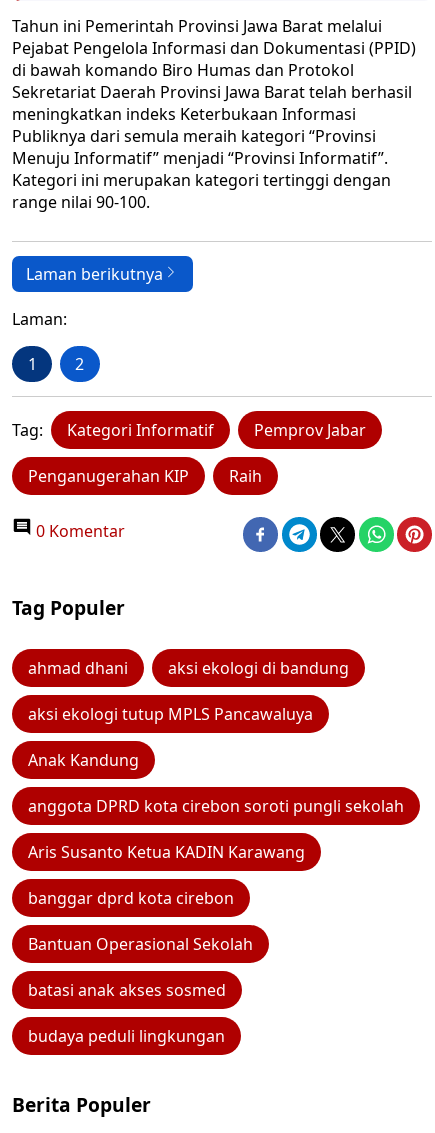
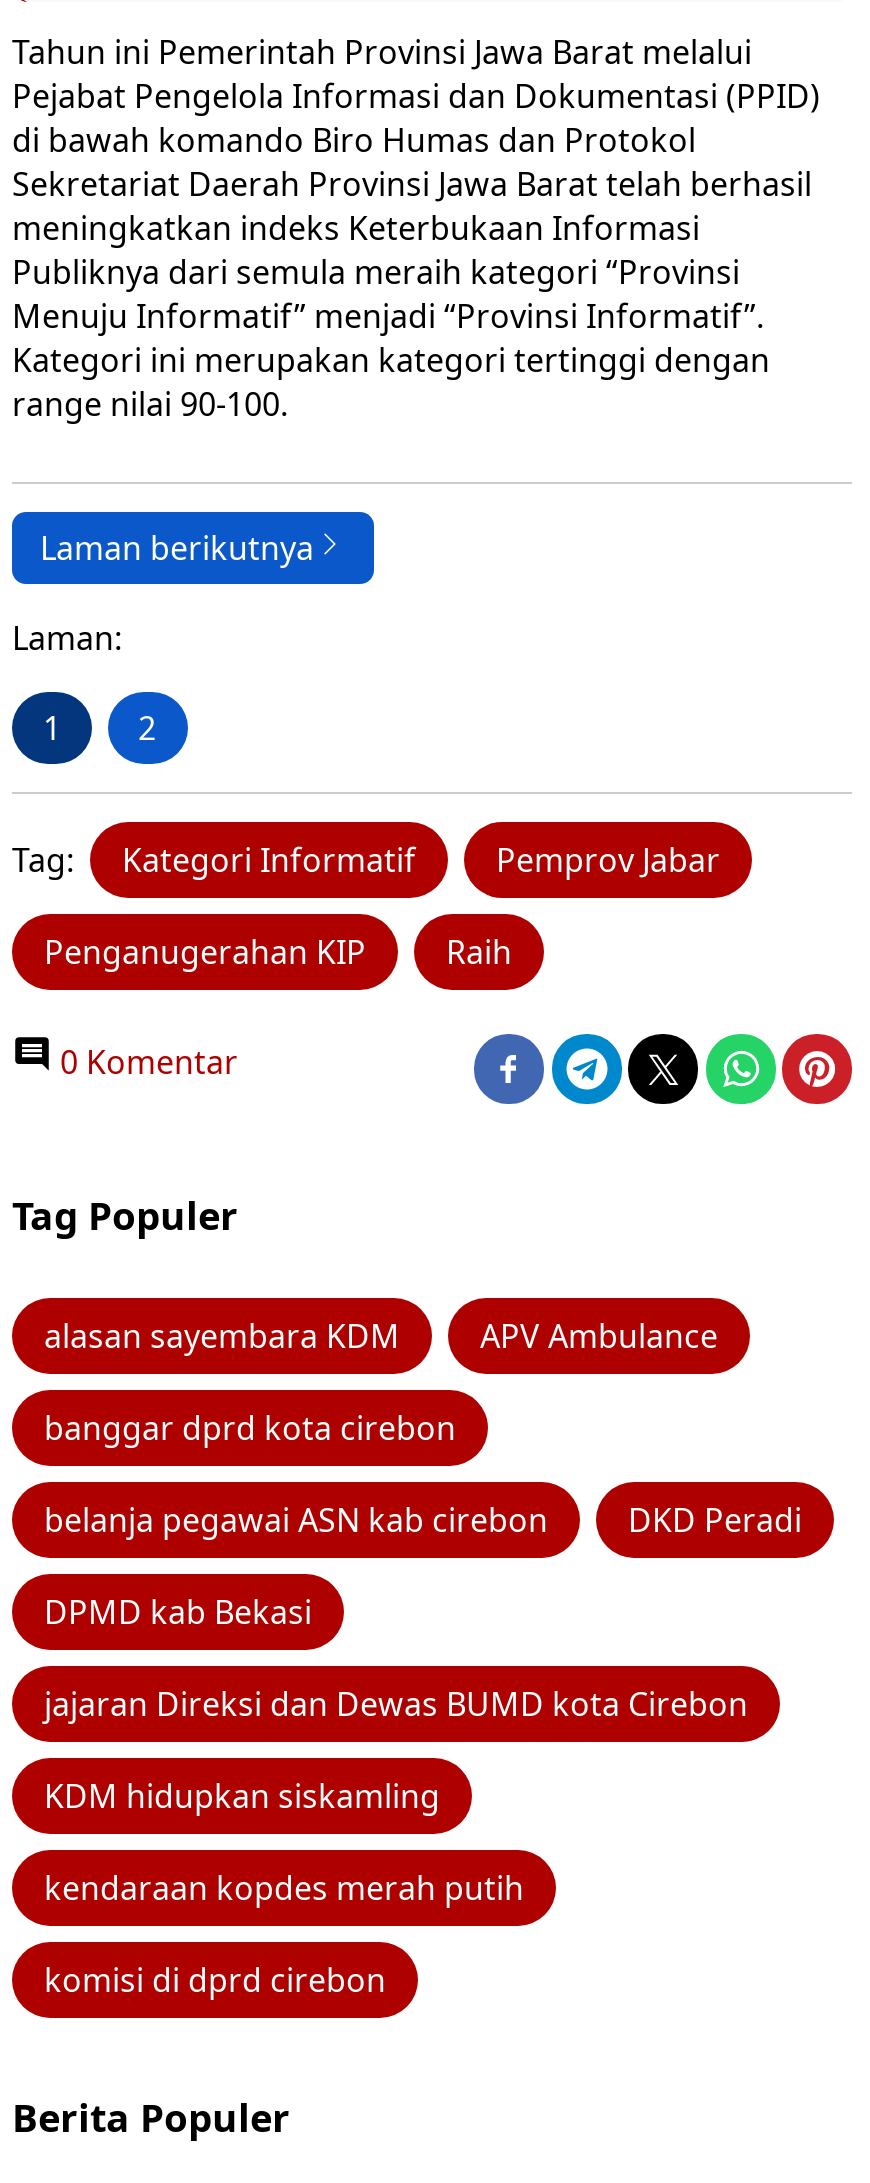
- ahmad dhani
- aksi ekologi di bandung
- aksi ekologi tutup MPLS Pancawaluya
- Anak Kandung
- anggota DPRD kota cirebon soroti pungli sekolah
- Aris Susanto Ketua KADIN Karawang
+ alasan sayembara KDM
+ APV Ambulance

moved up: banggar dprd kota cirebon

- Bantuan Operasional Sekolah
- batasi anak akses sosmed
- budaya peduli lingkungan
+ belanja pegawai ASN kab cirebon
+ DKD Peradi
+ DPMD kab Bekasi
+ jajaran Direksi dan Dewas BUMD kota Cirebon
+ KDM hidupkan siskamling
+ kendaraan kopdes merah putih
+ komisi di dprd cirebon
